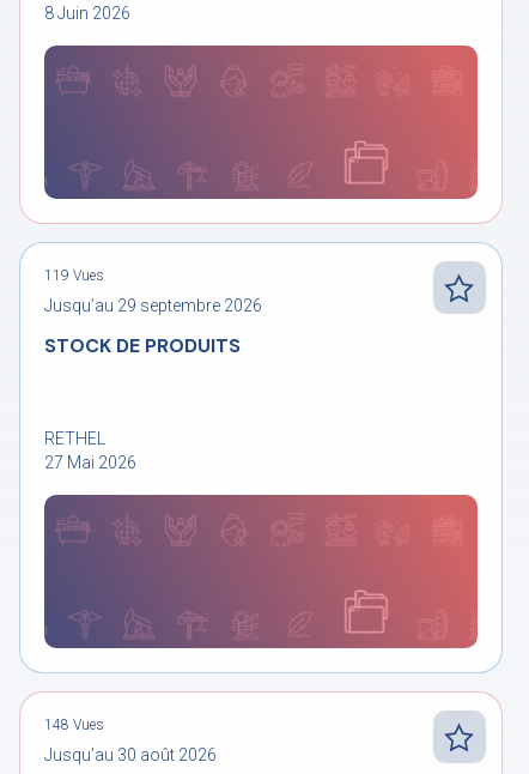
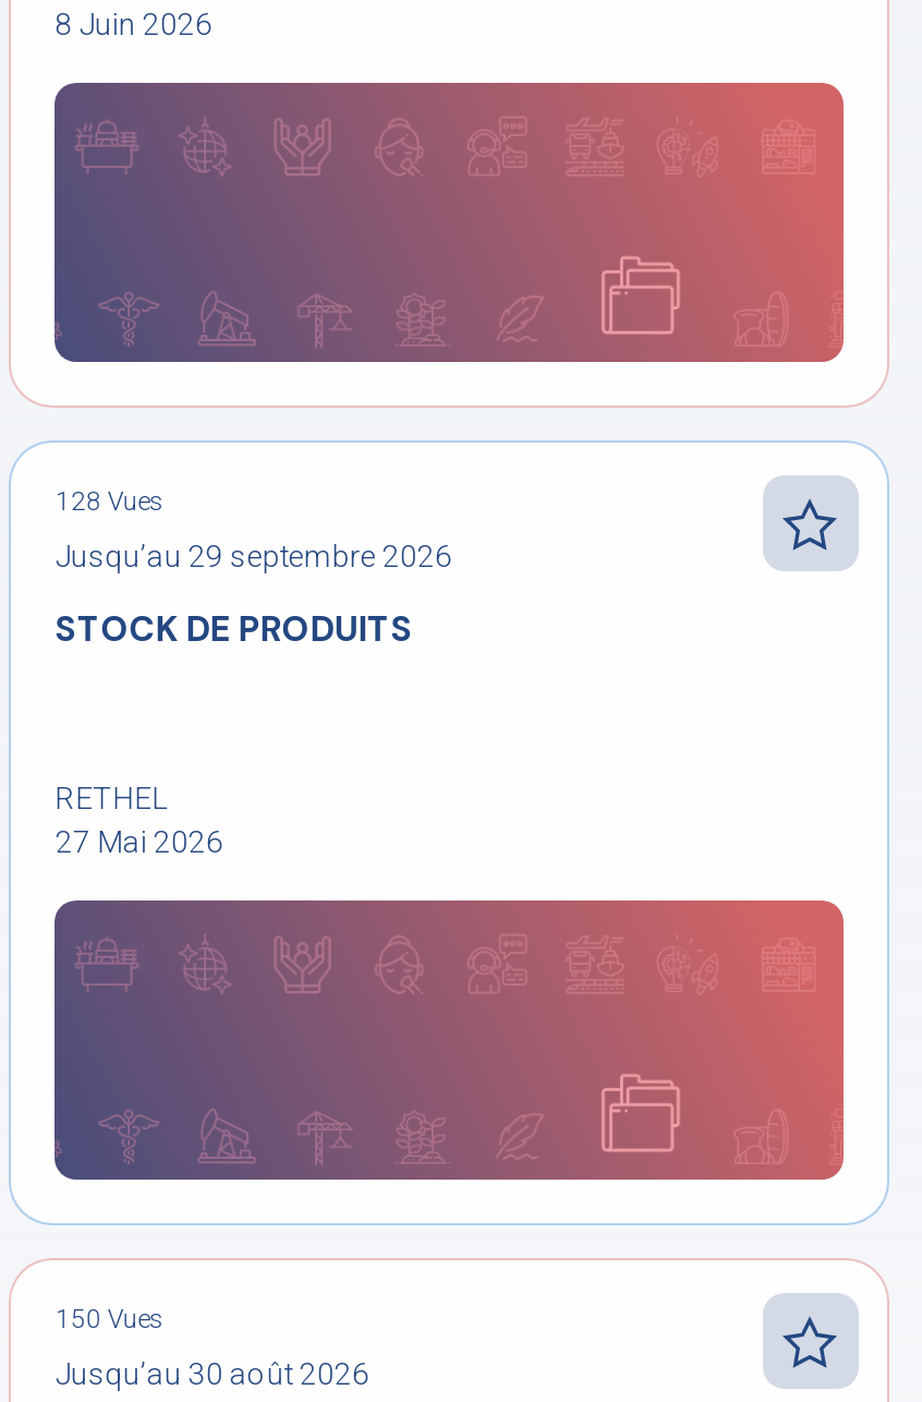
- 119 Vues
+ 128 Vues

- 148 Vues
+ 150 Vues
